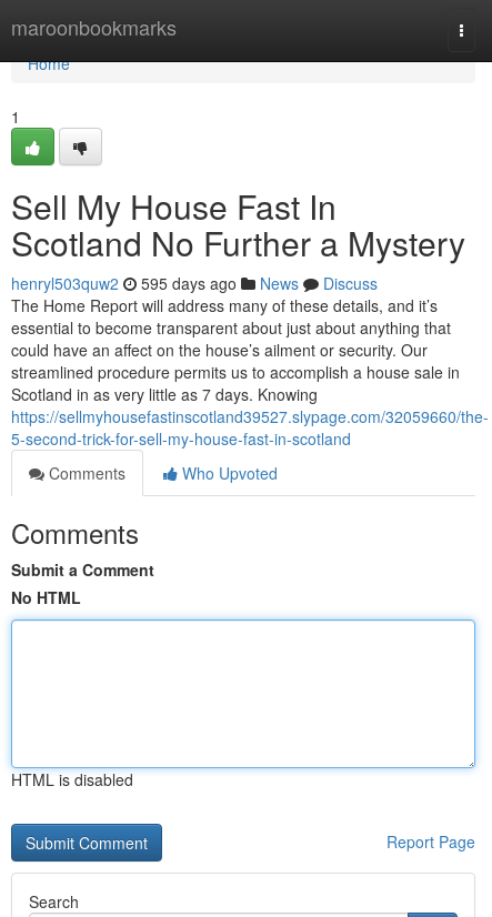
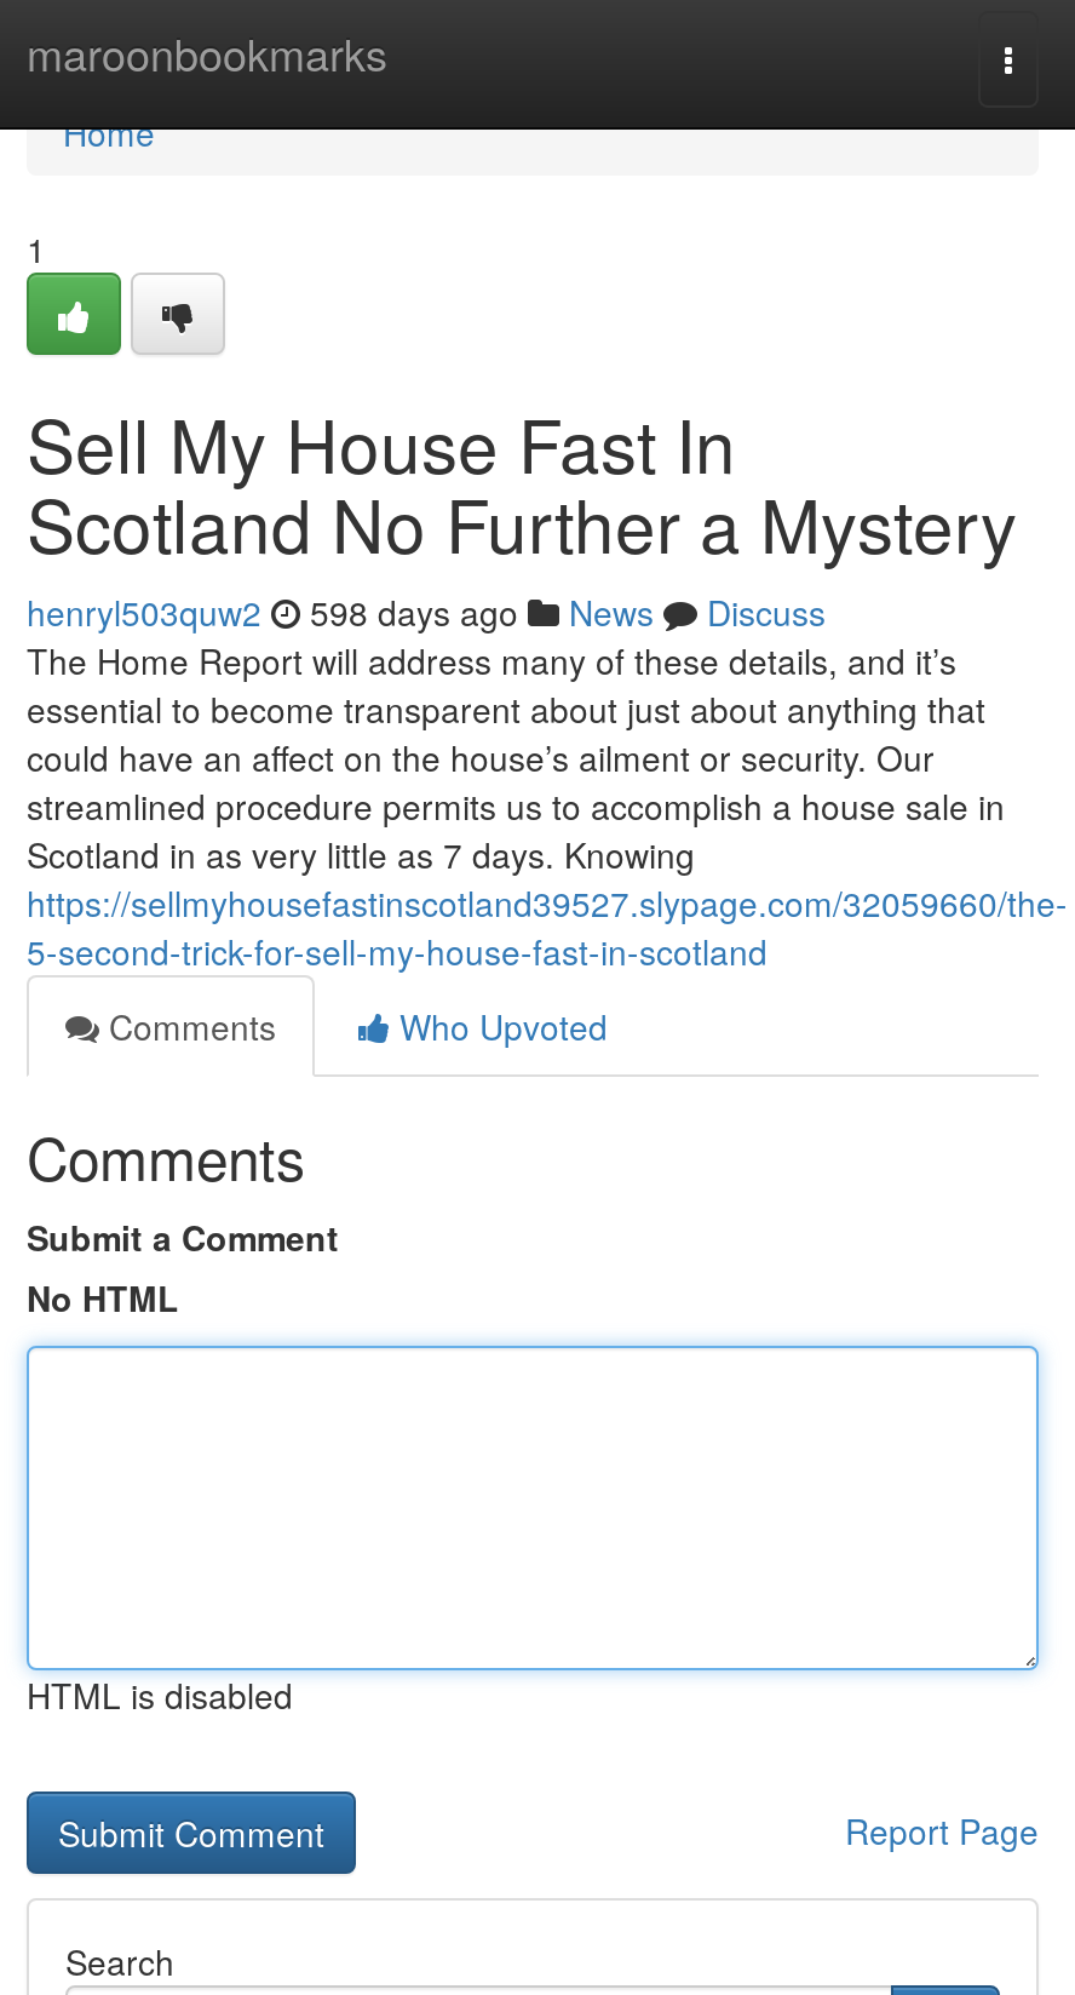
- henryl503quw2 595 days ago News Discuss
+ henryl503quw2 598 days ago News Discuss
